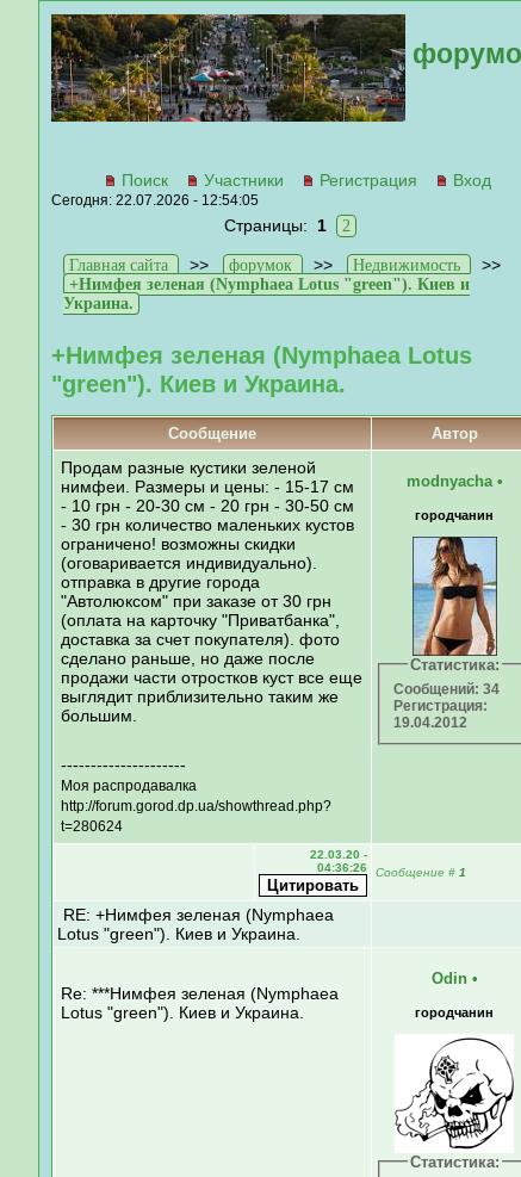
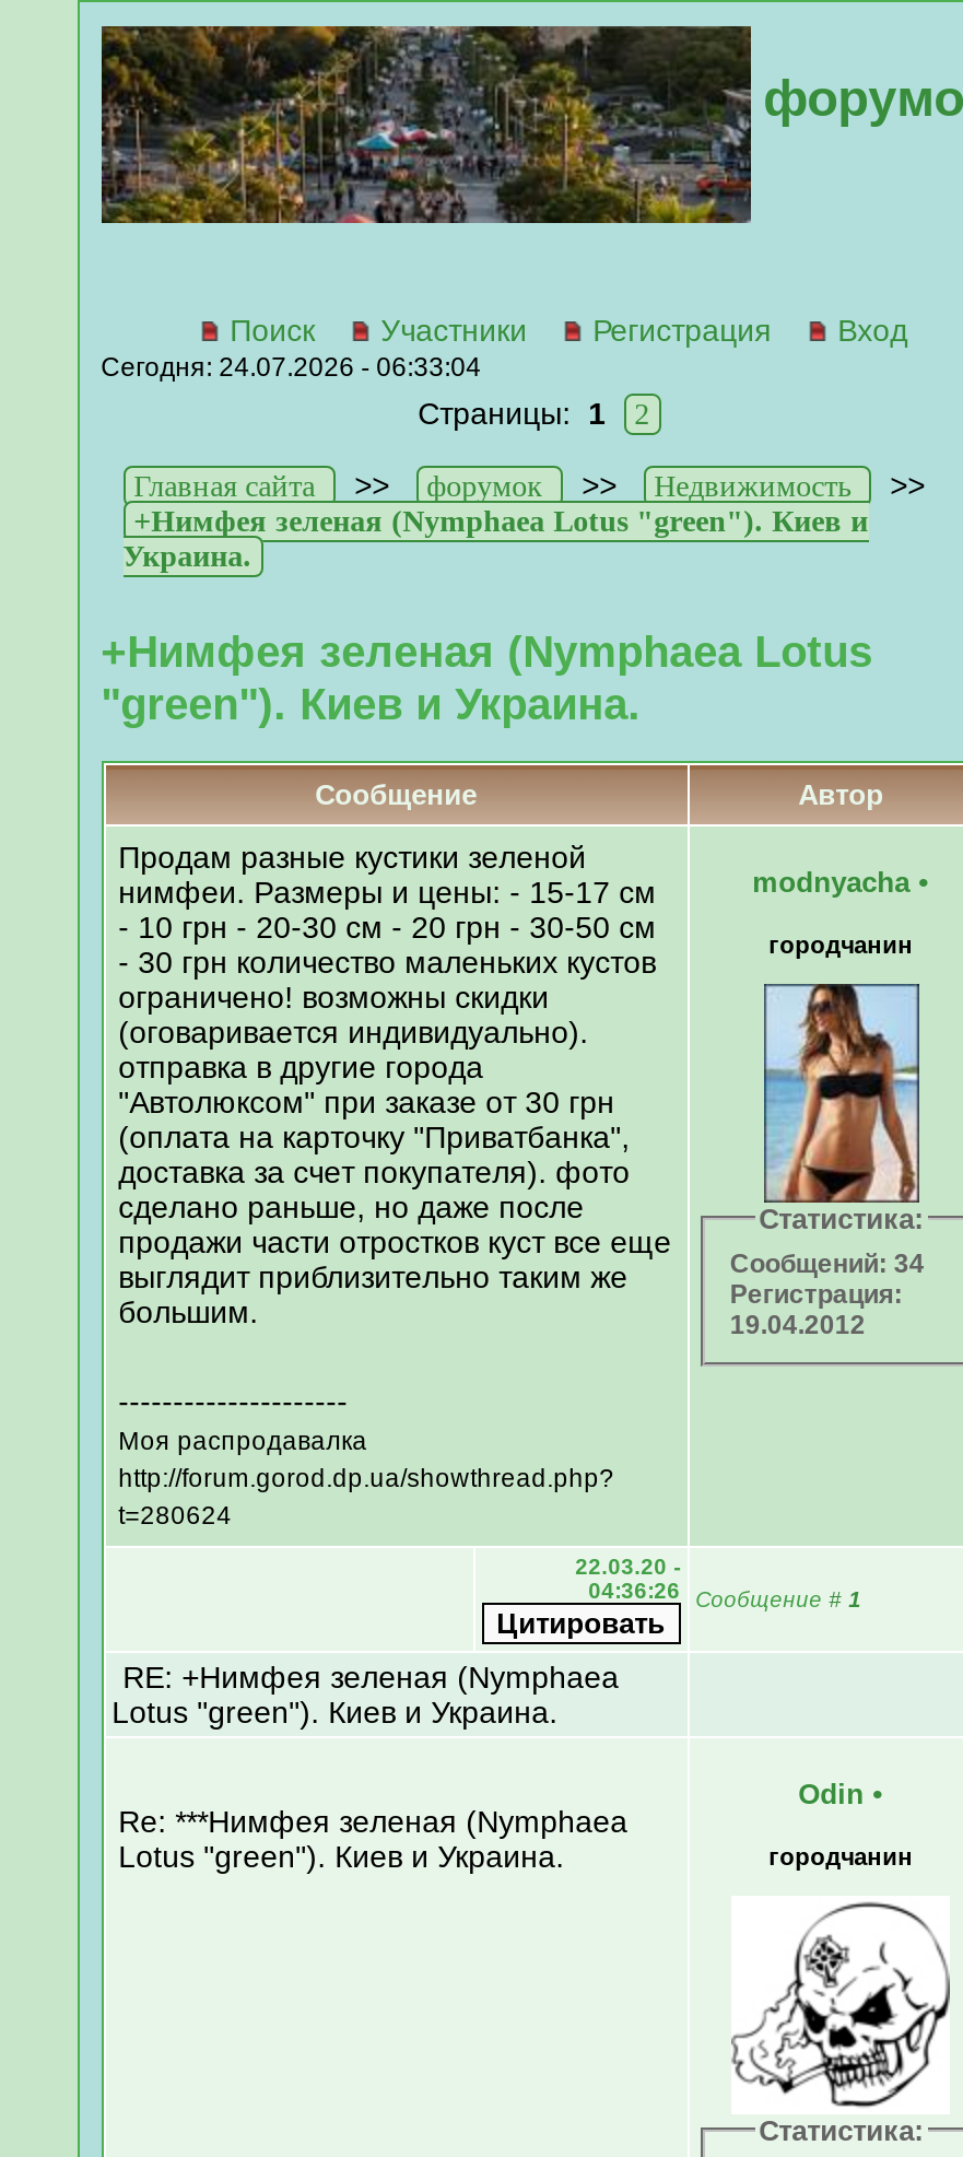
- Сегодня: 22.07.2026 - 12:54:05
+ Сегодня: 24.07.2026 - 06:33:04
